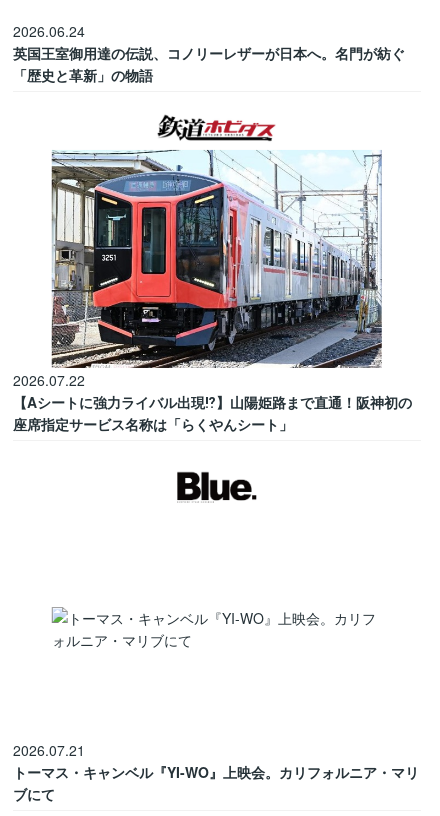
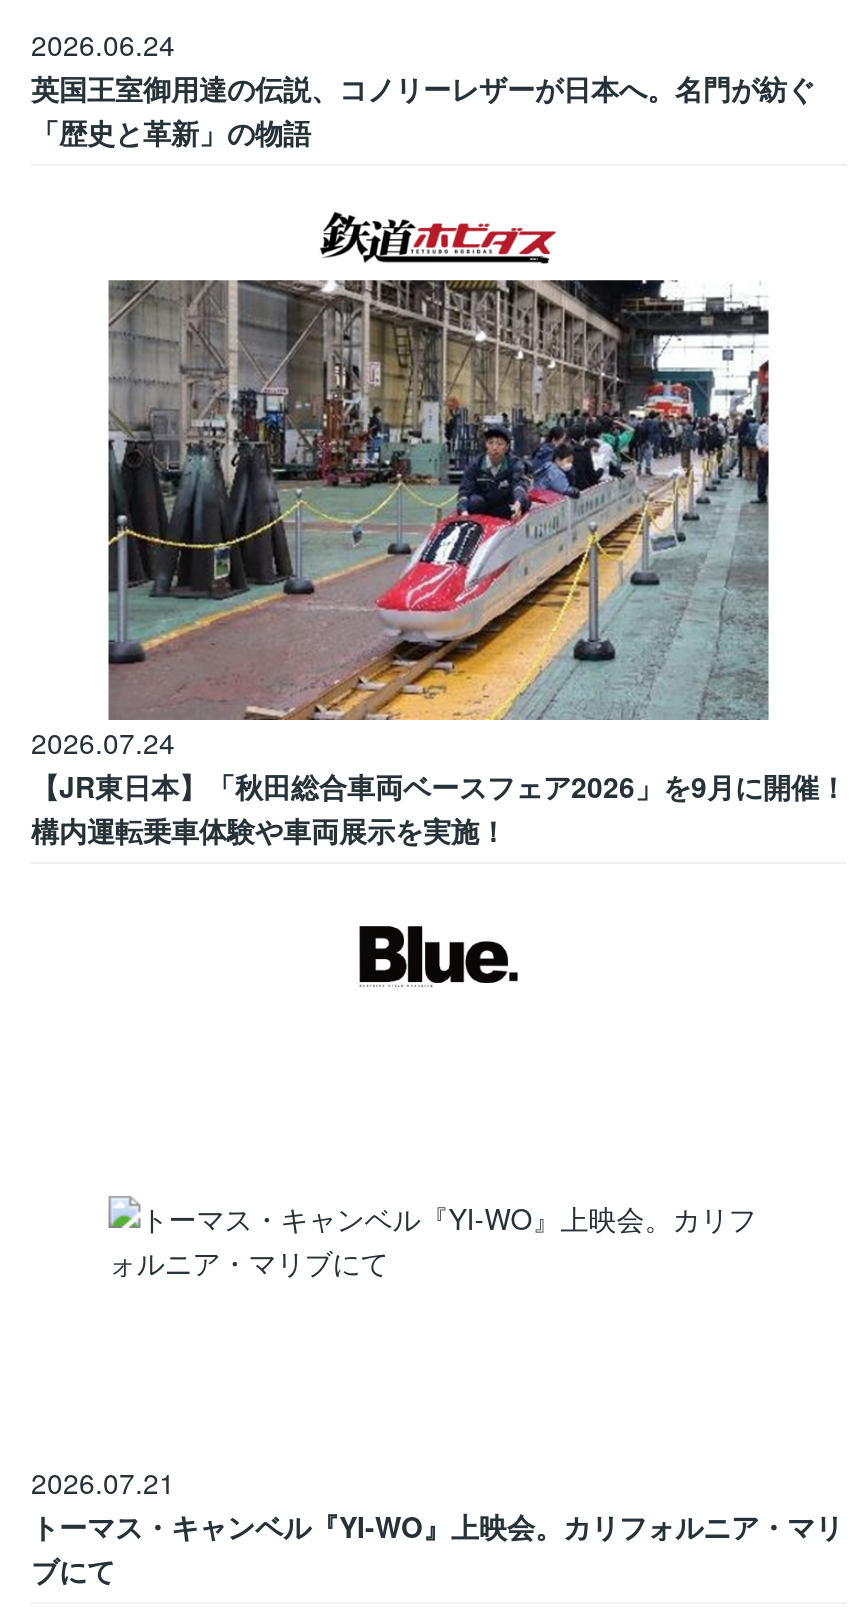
- [image]
- 2026.07.22
- 【Aシートに強力ライバル出現⁉】山陽姫路まで直通！阪神初の
- 座席指定サービス名称は「らくやんシート」
+ [image]
+ 2026.07.24
+ 【JR東日本】「秋田総合車両ベースフェア2026」を9月に開催！
+ 構内運転乗車体験や車両展示を実施！
